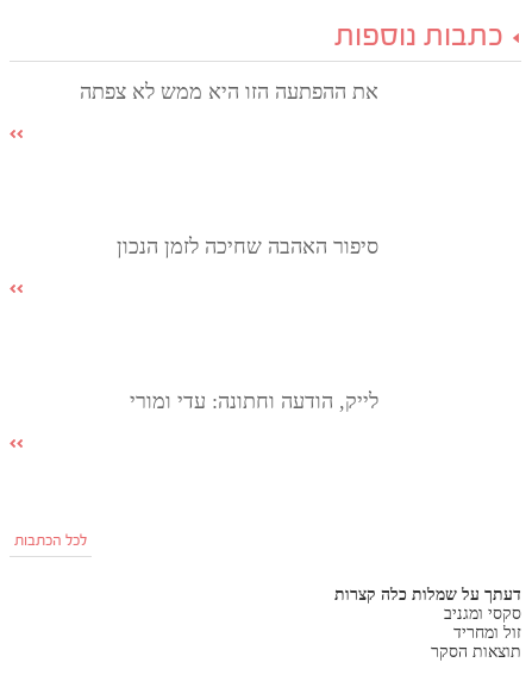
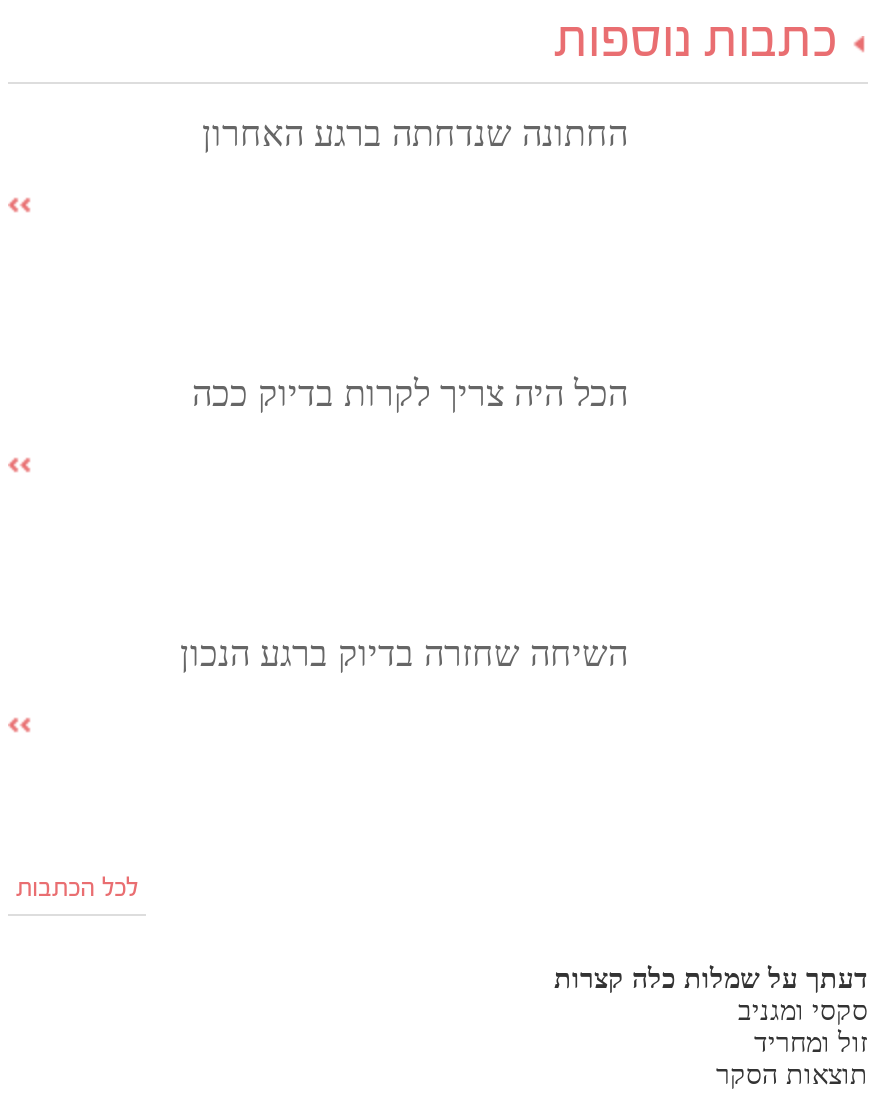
- את ההפתעה הזו היא ממש לא צפתה
+ החתונה שנדחתה ברגע האחרון

- סיפור האהבה שחיכה לזמן הנכון
+ הכל היה צריך לקרות בדיוק ככה

- לייק, הודעה וחתונה: עדי ומורי
+ השיחה שחזרה בדיוק ברגע הנכון
